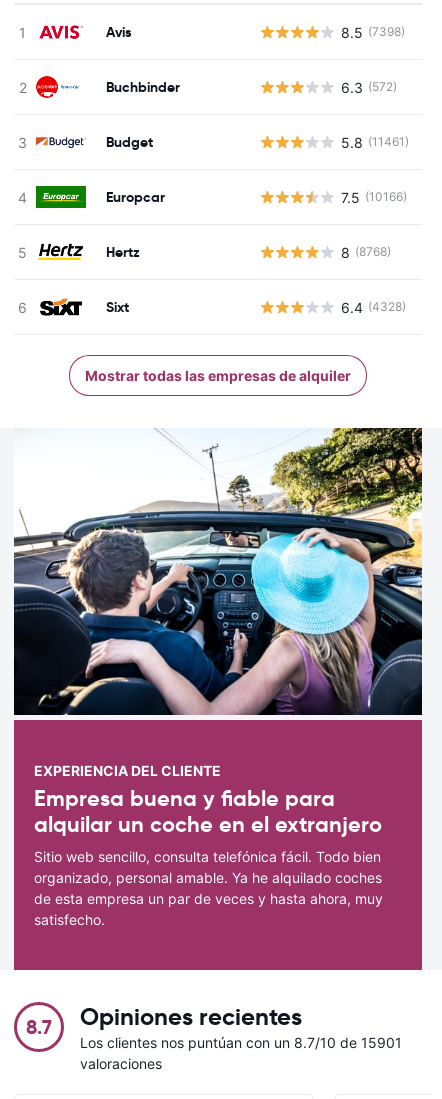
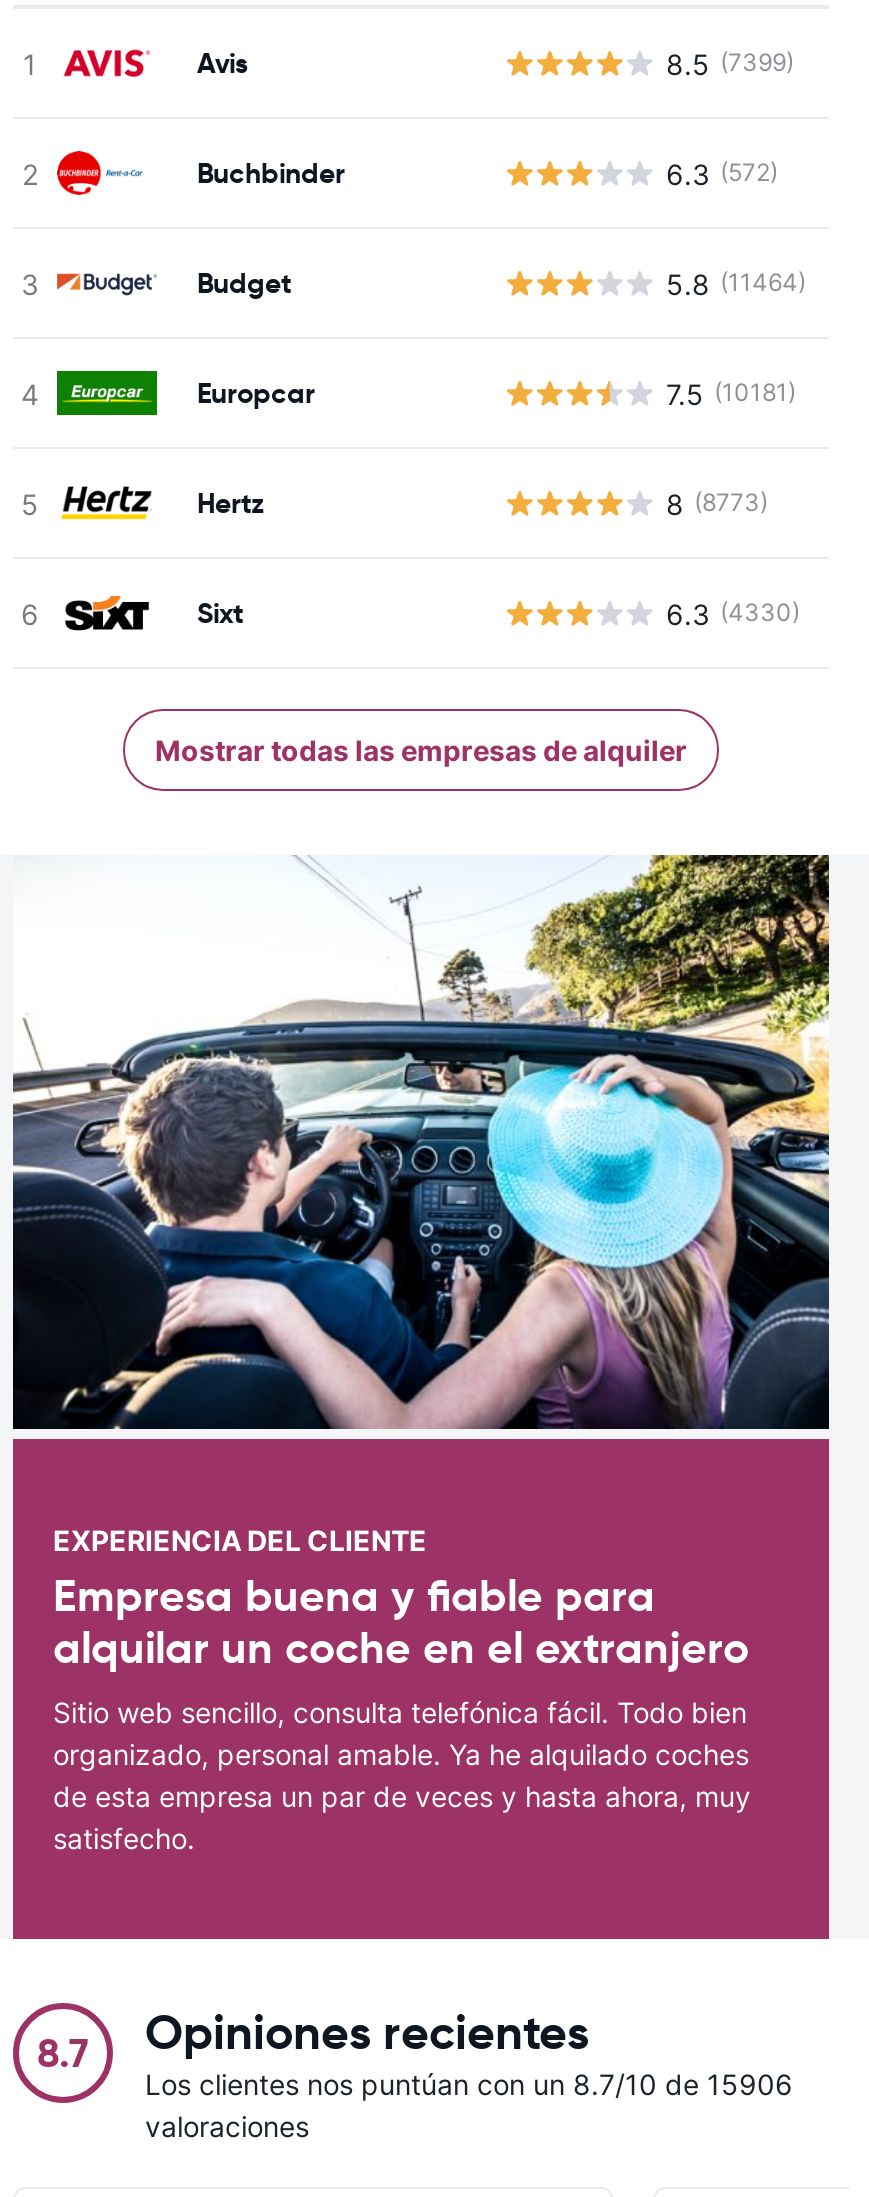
- 8.5 (7398)
+ 8.5 (7399)

- 5.8 (11461)
+ 5.8 (11464)

- 7.5 (10166)
+ 7.5 (10181)

- 8 (8768)
+ 8 (8773)

- 6.4 (4328)
+ 6.3 (4330)

- Los clientes nos puntúan con un 8.7/10 de 15901
+ Los clientes nos puntúan con un 8.7/10 de 15906
